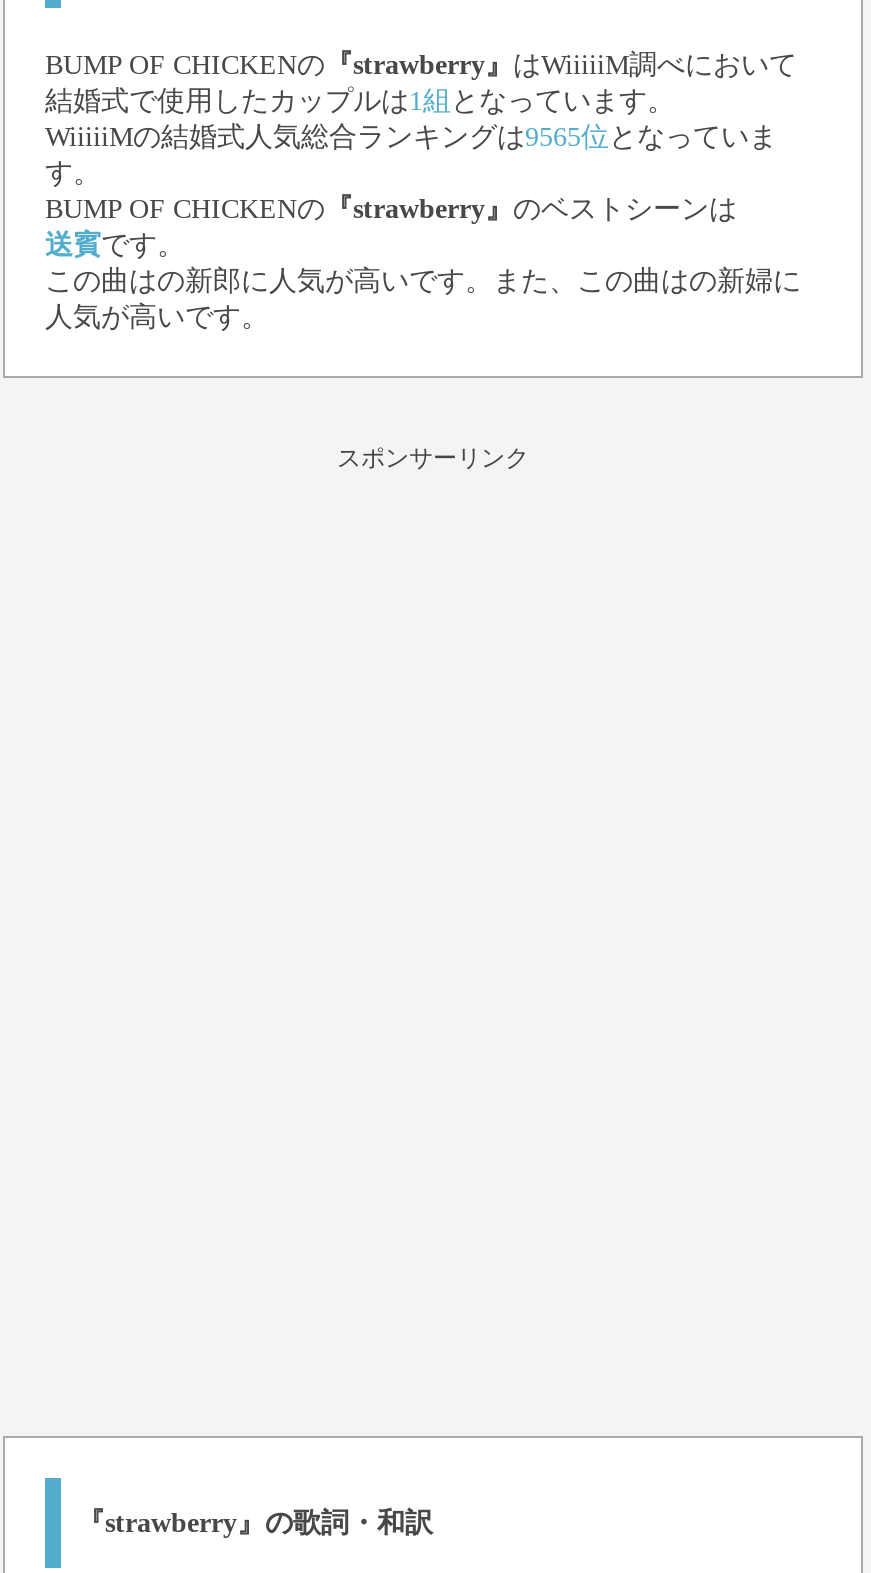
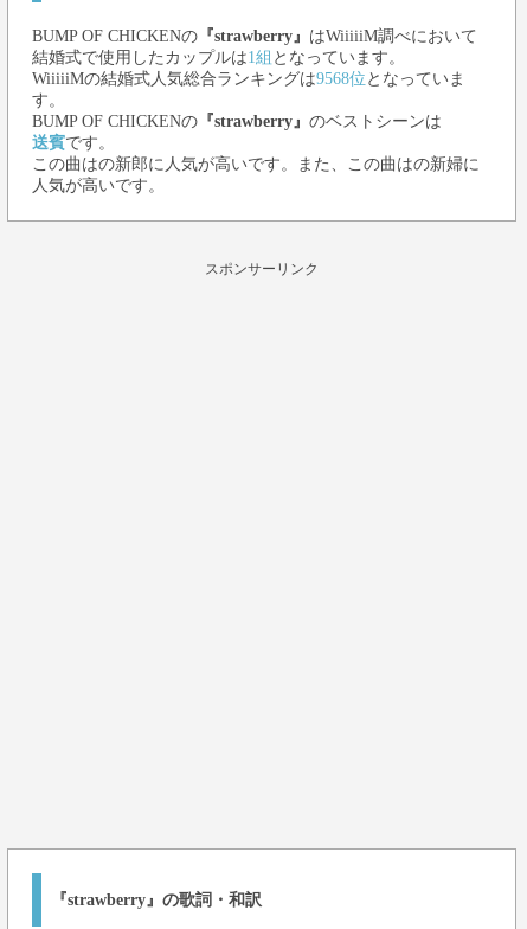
- WiiiiiMの結婚式人気総合ランキングは9565位となっていま
+ WiiiiiMの結婚式人気総合ランキングは9568位となっていま
